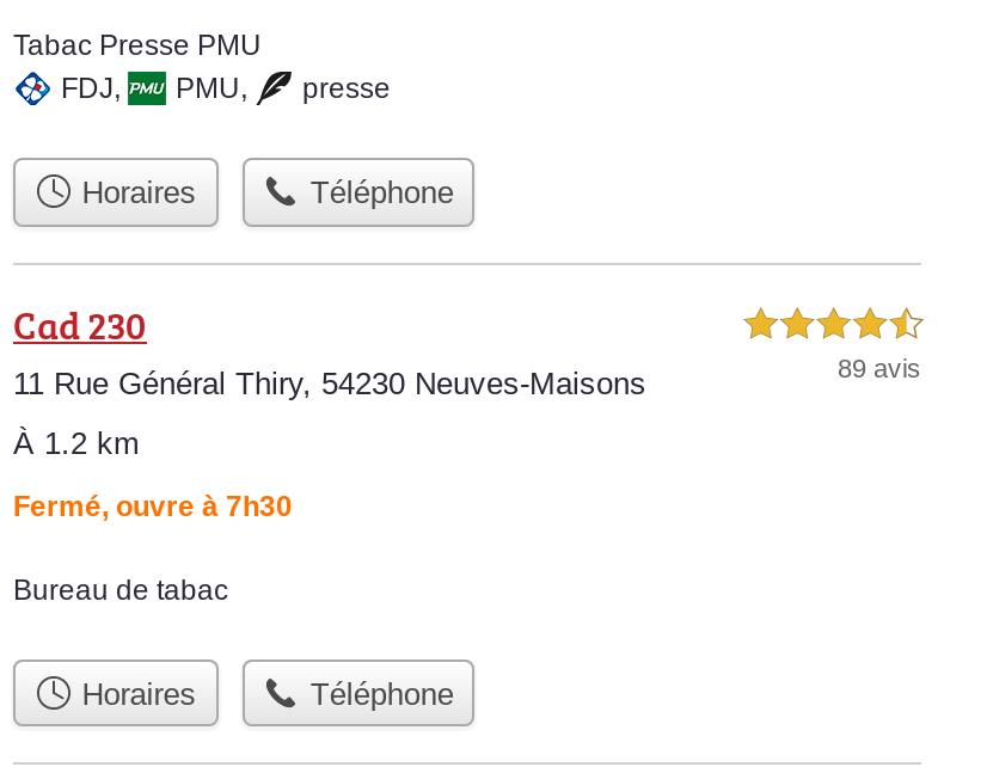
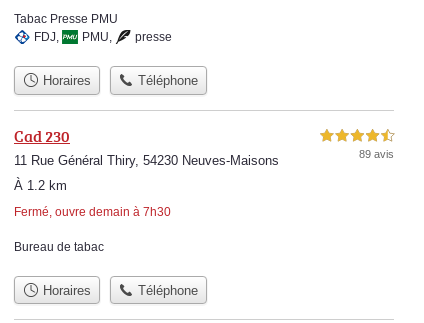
- Fermé, ouvre à 7h30
+ Fermé, ouvre demain à 7h30
